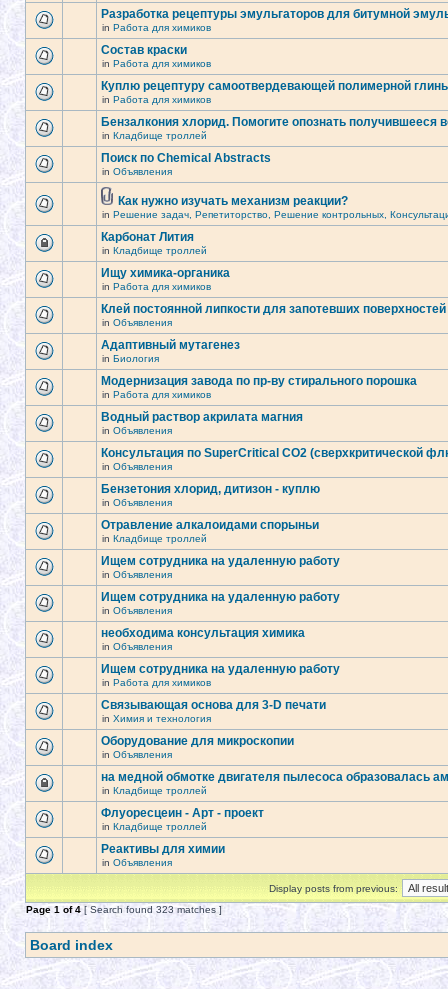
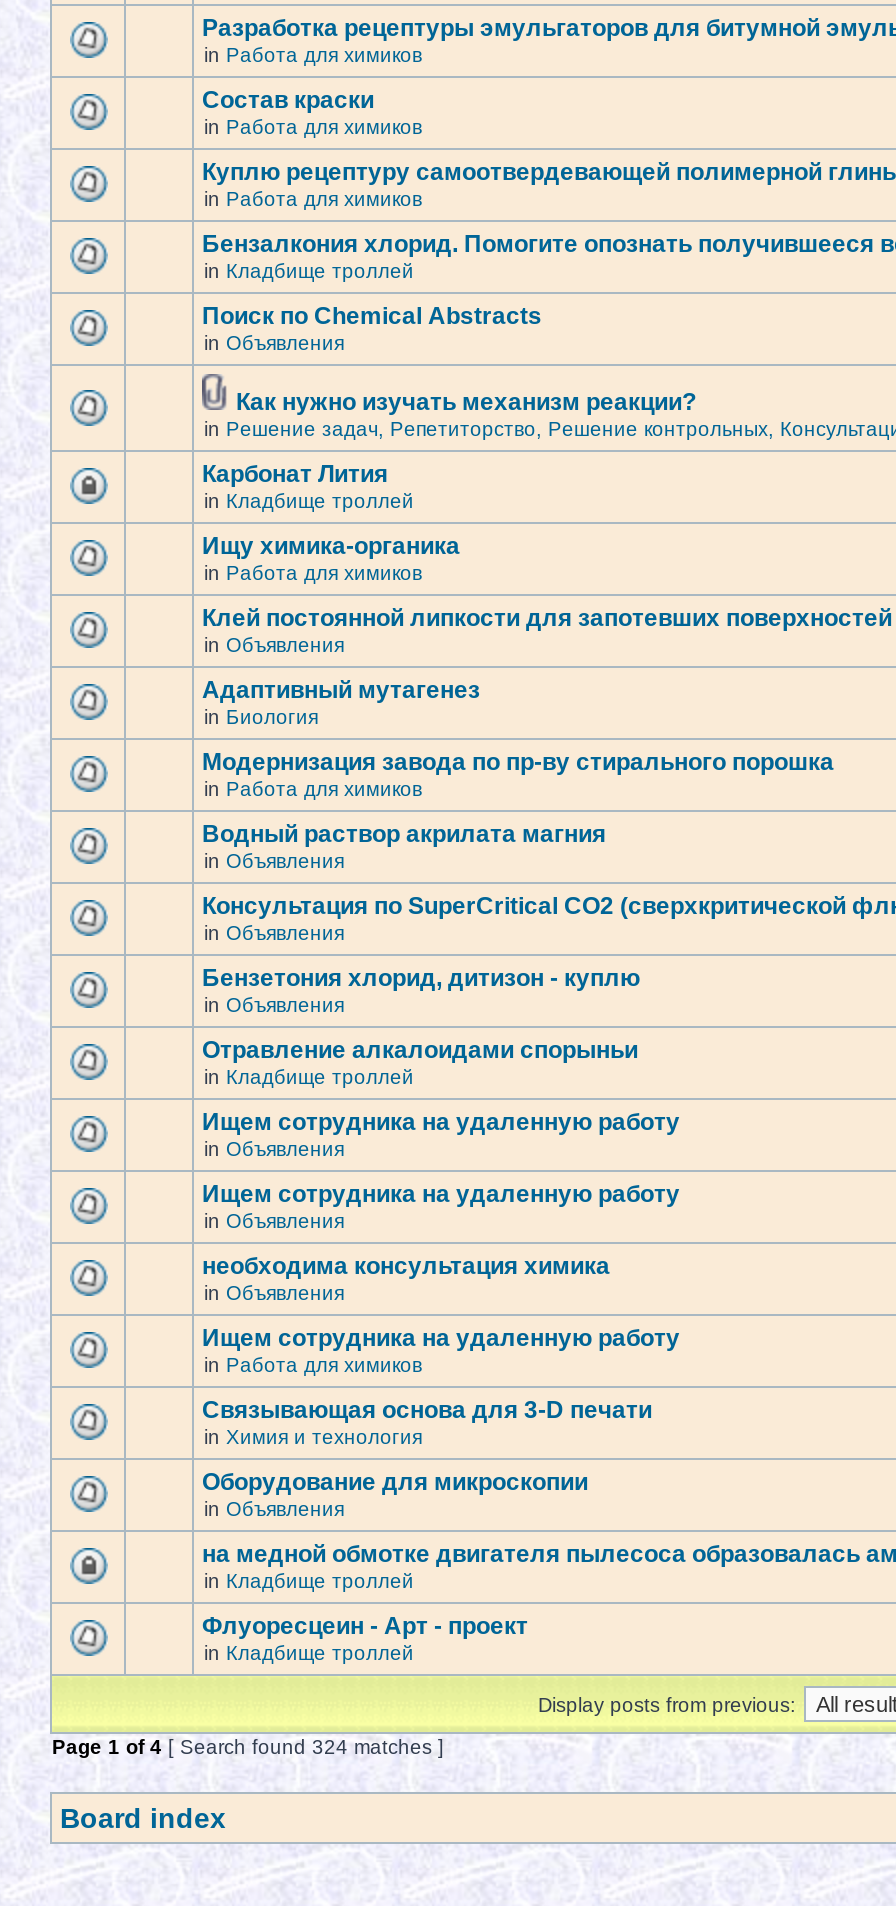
- Реактивы для химии
- in Объявления

- Page 1 of 4 [ Search found 323 matches ]
+ Page 1 of 4 [ Search found 324 matches ]
